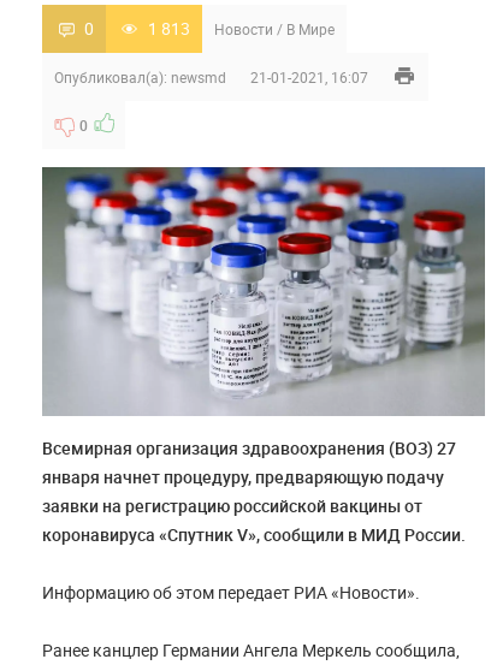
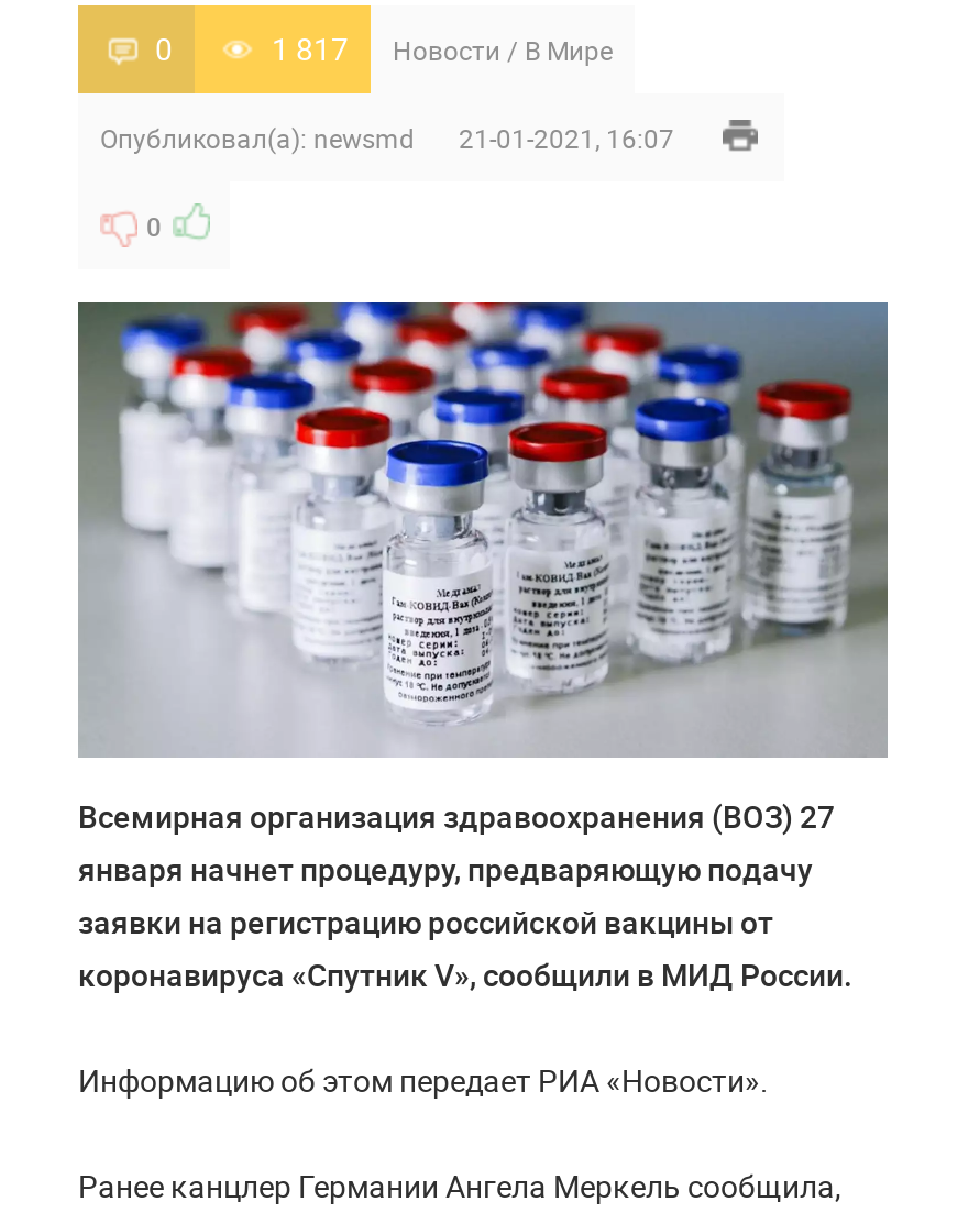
- 1 813 Новости / В Мире
+ 1 817 Новости / В Мире
